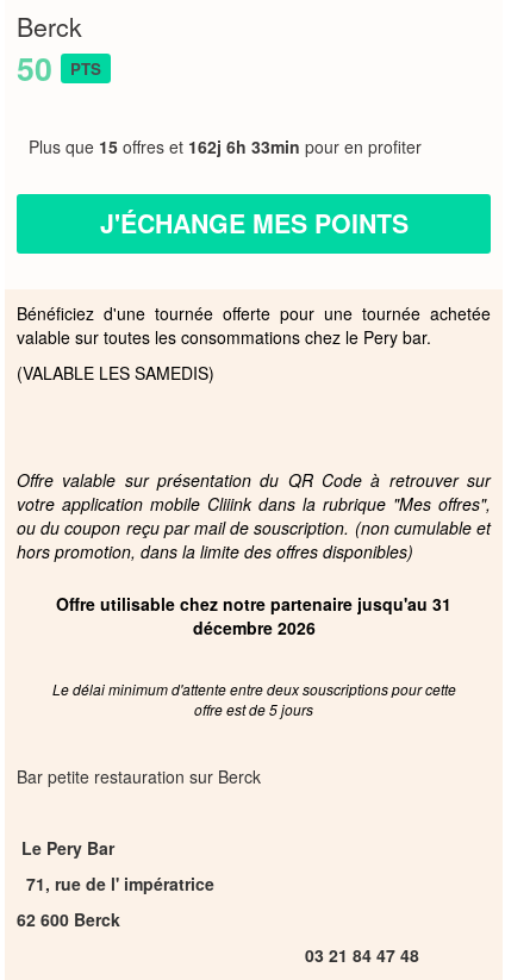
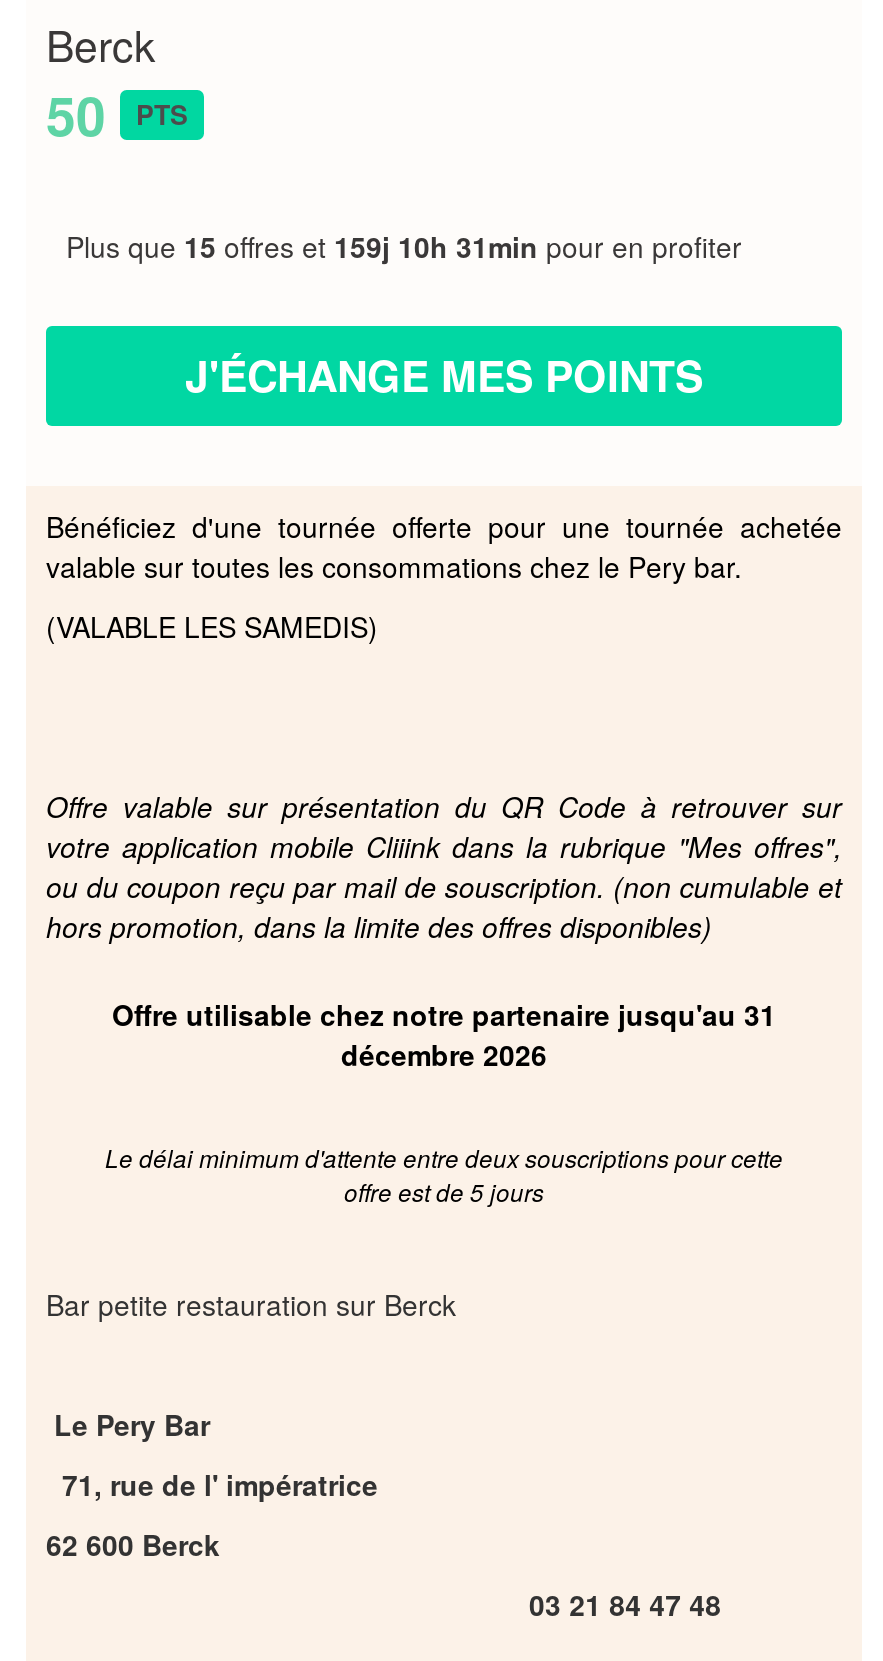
- Plus que 15 offres et 162j 6h 33min pour en profiter
+ Plus que 15 offres et 159j 10h 31min pour en profiter
